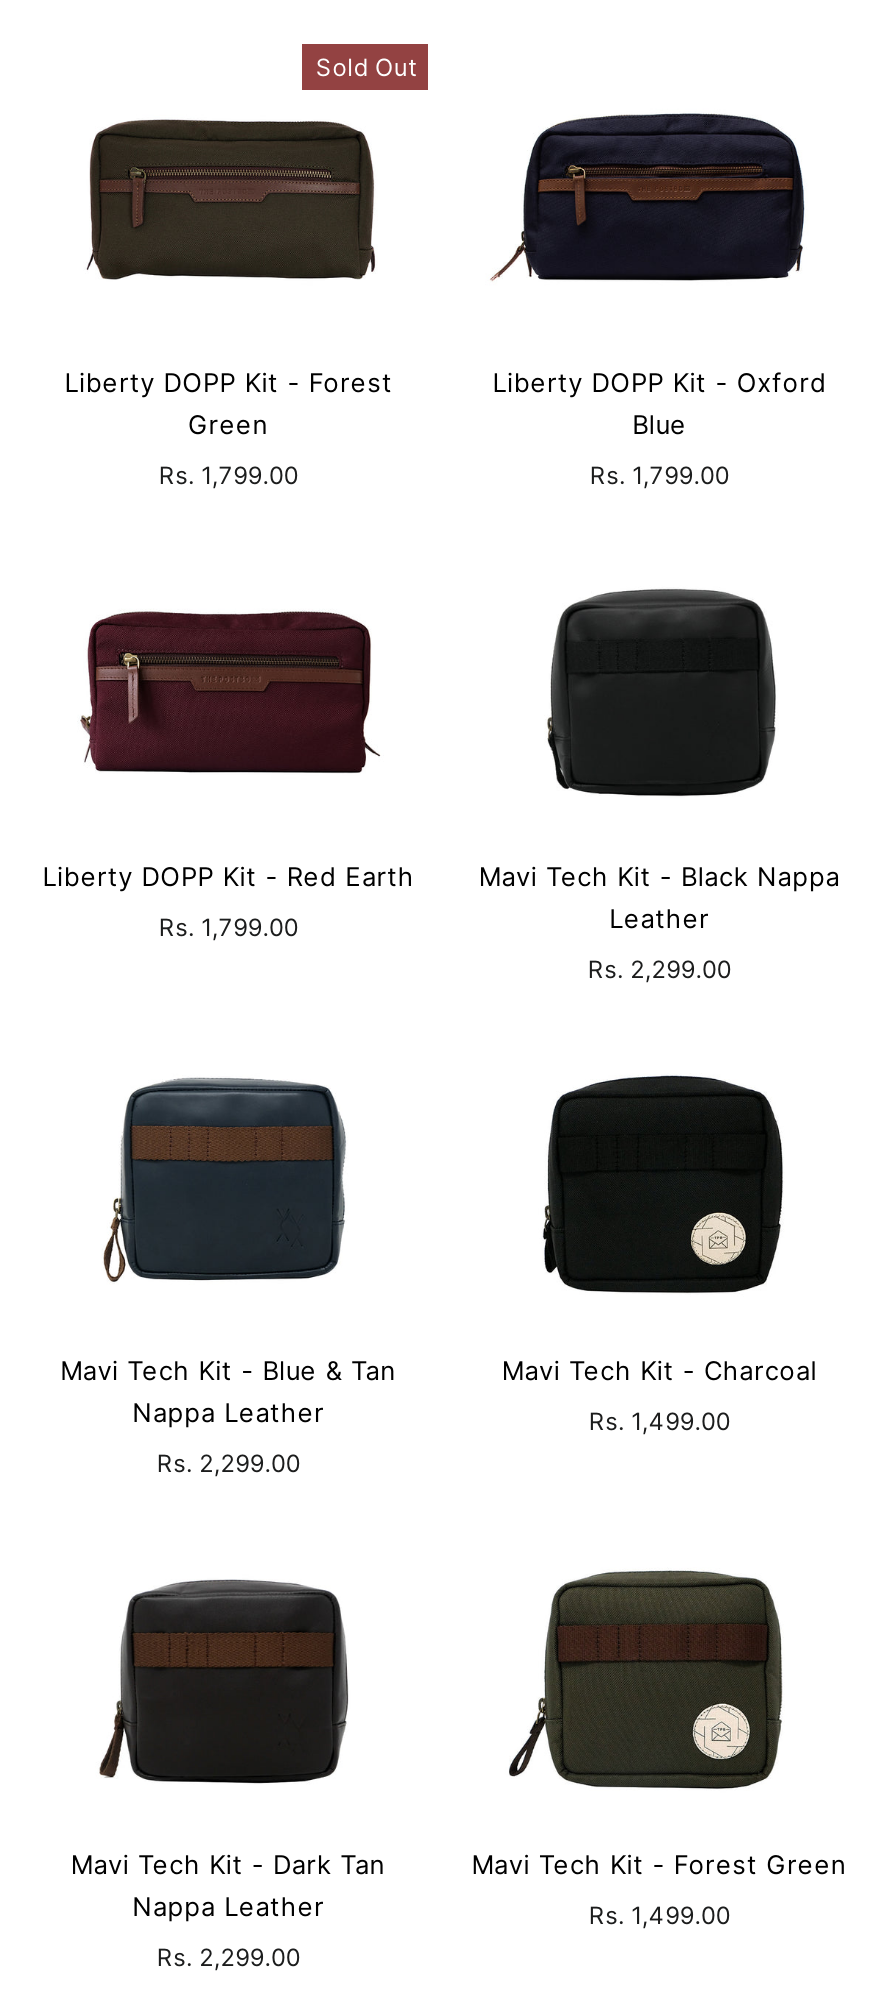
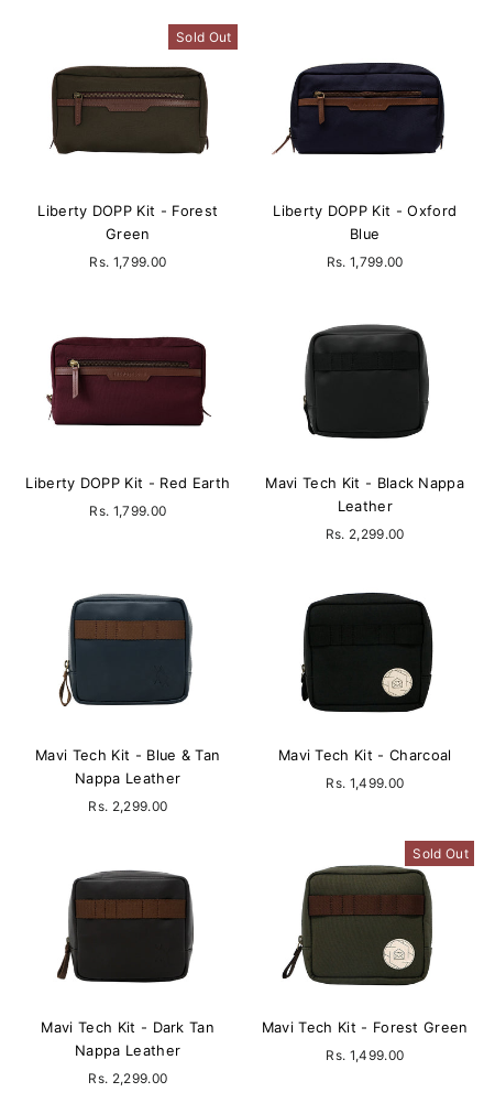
+ Sold Out
